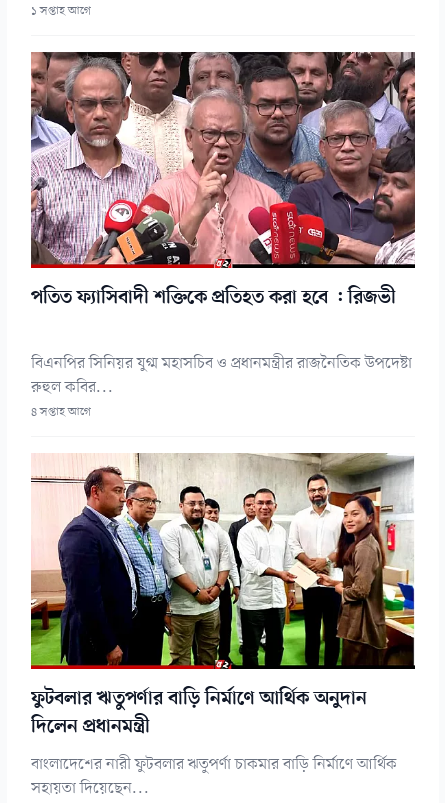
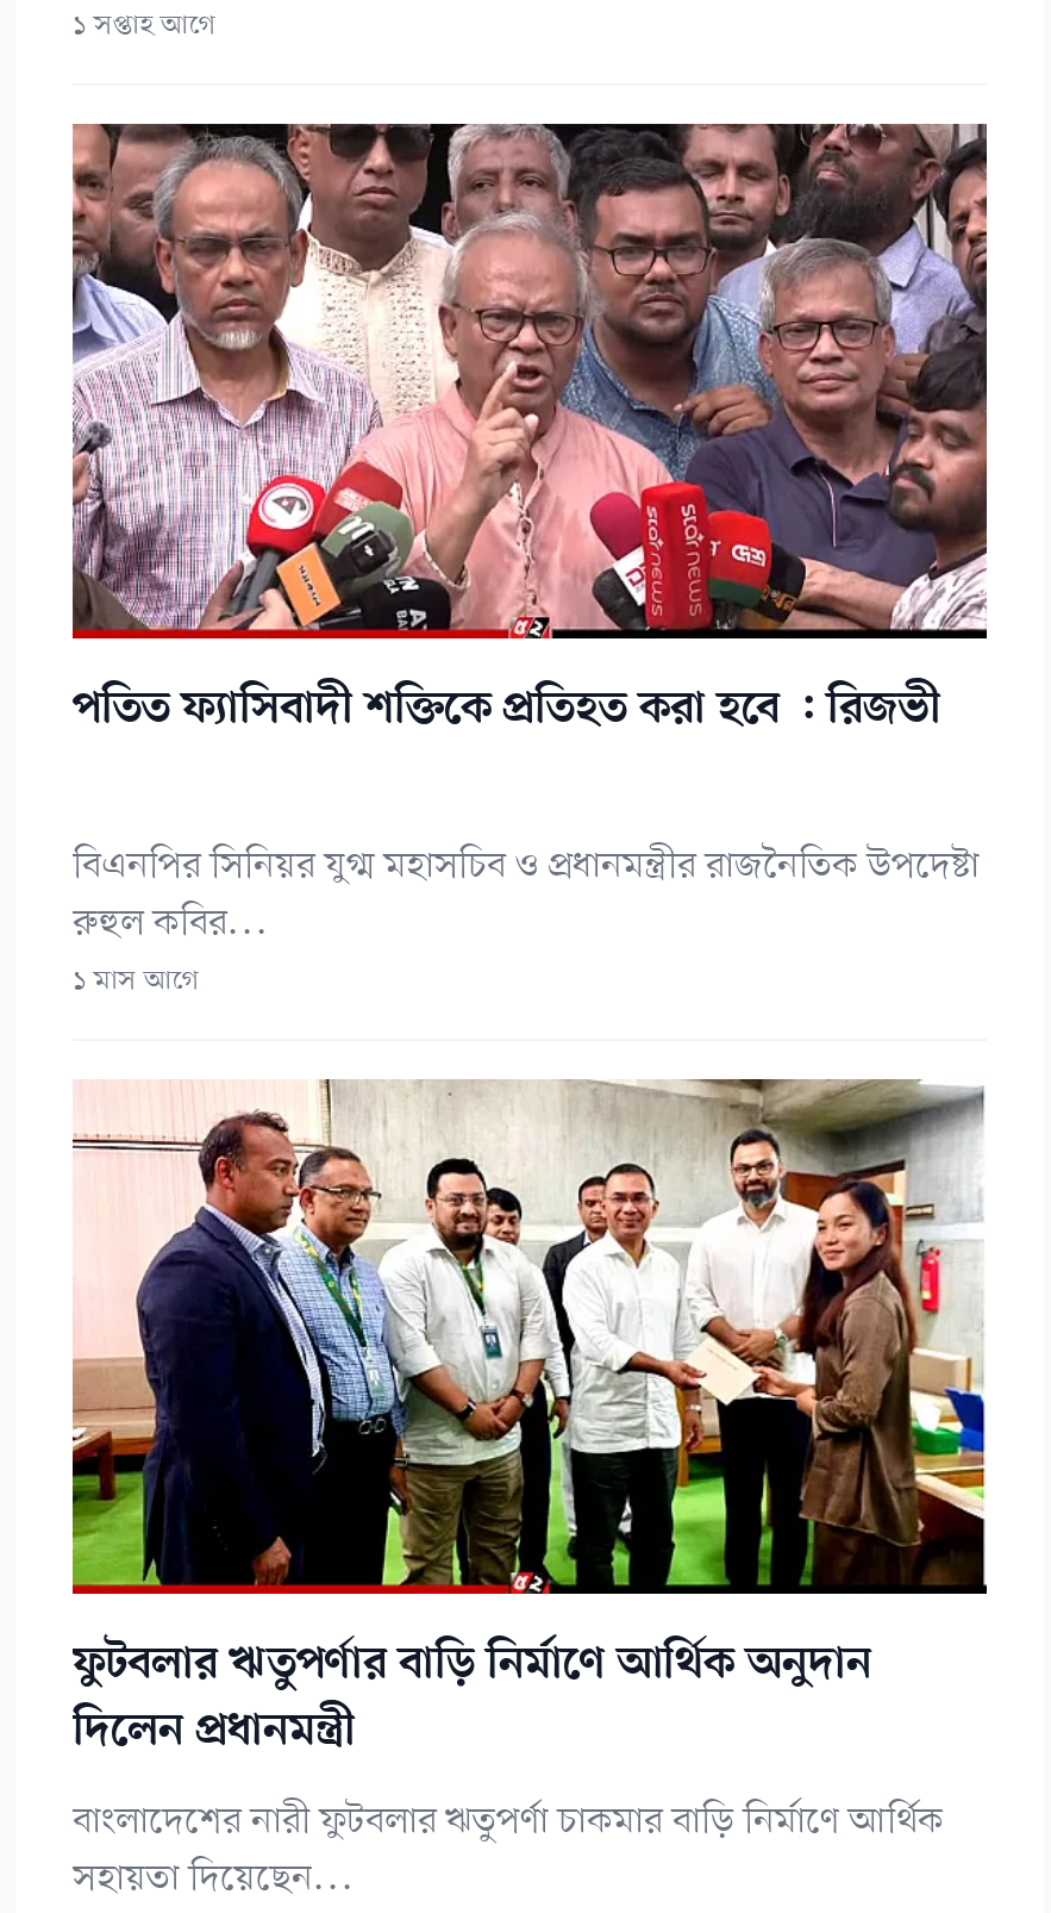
- ৪ সপ্তাহ আগে
+ ১ মাস আগে
